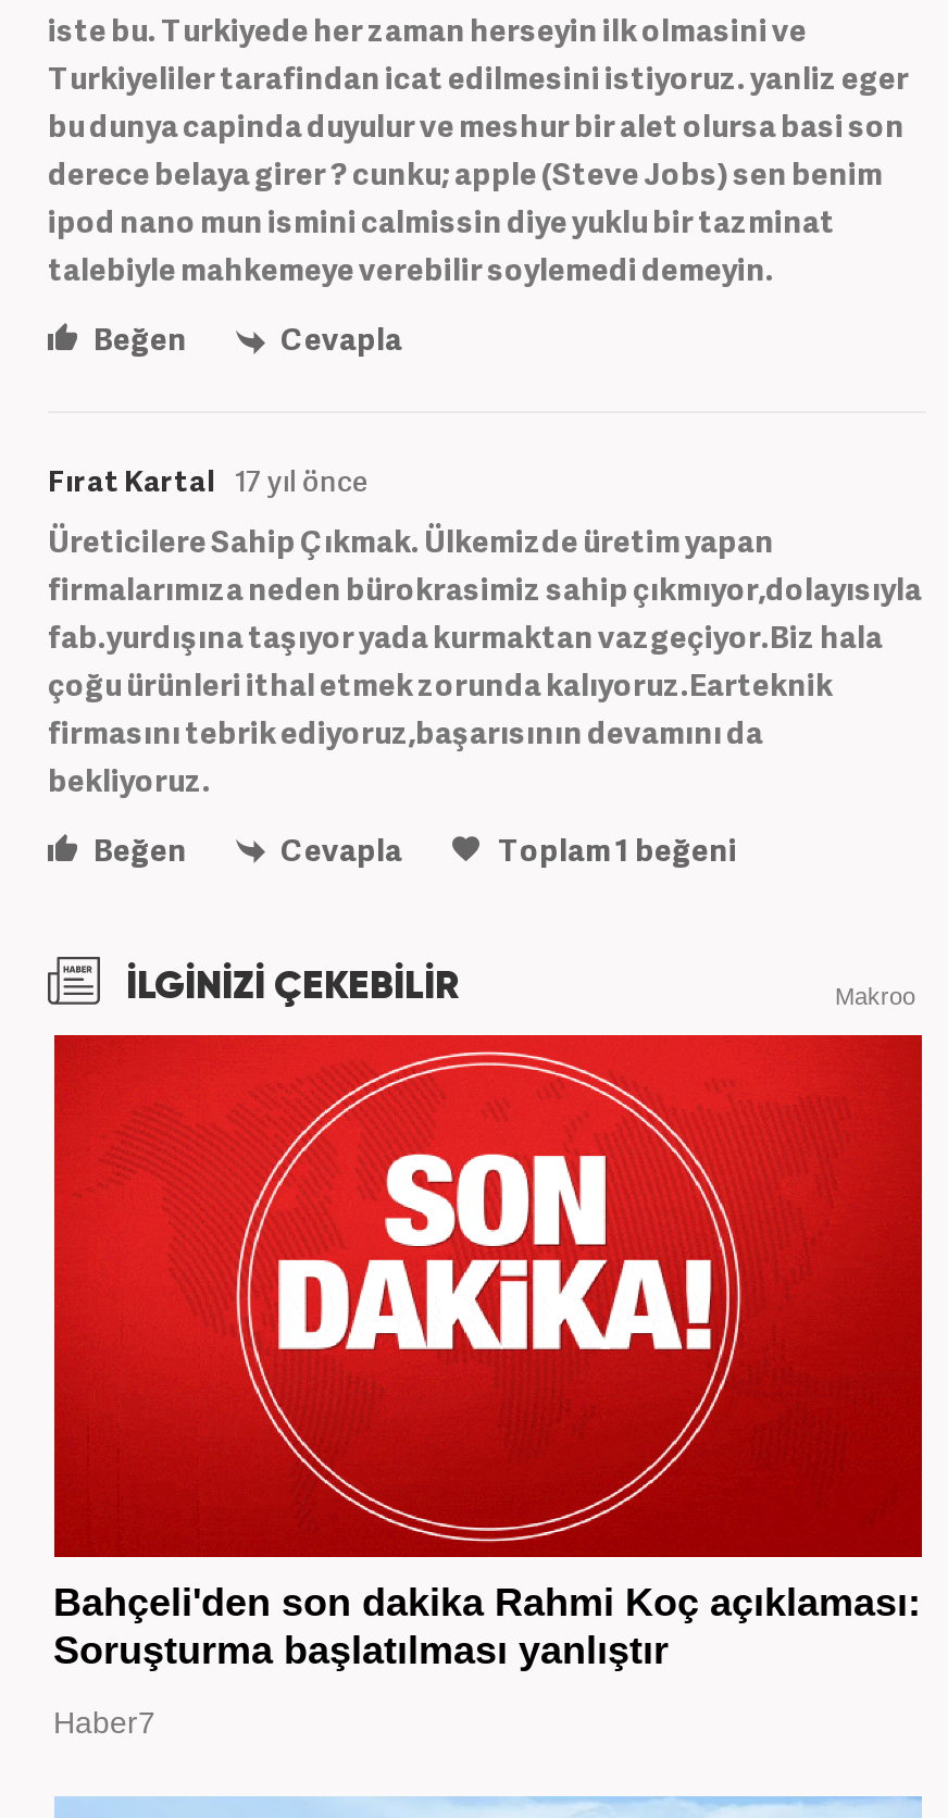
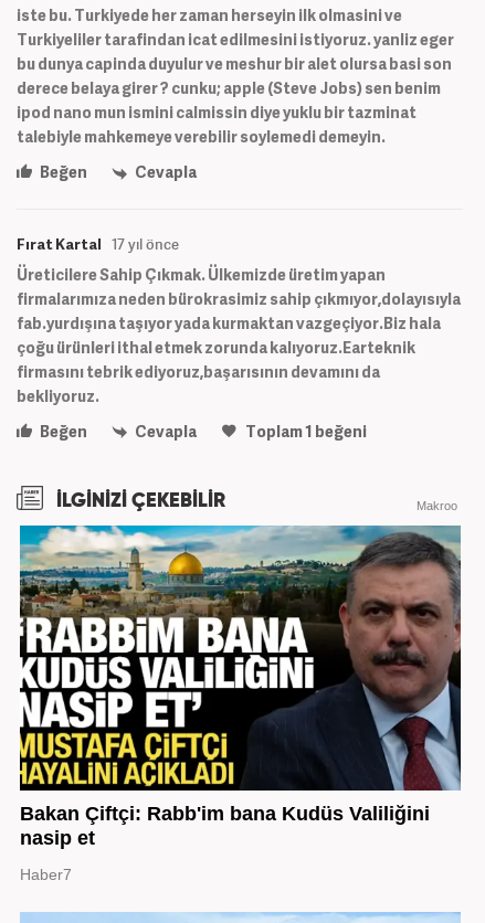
- [image]
- Bahçeli'den son dakika Rahmi Koç açıklaması:
- Soruşturma başlatılması yanlıştır
+ [image]
+ Bakan Çiftçi: Rabb'im bana Kudüs Valiliğini
+ nasip et
